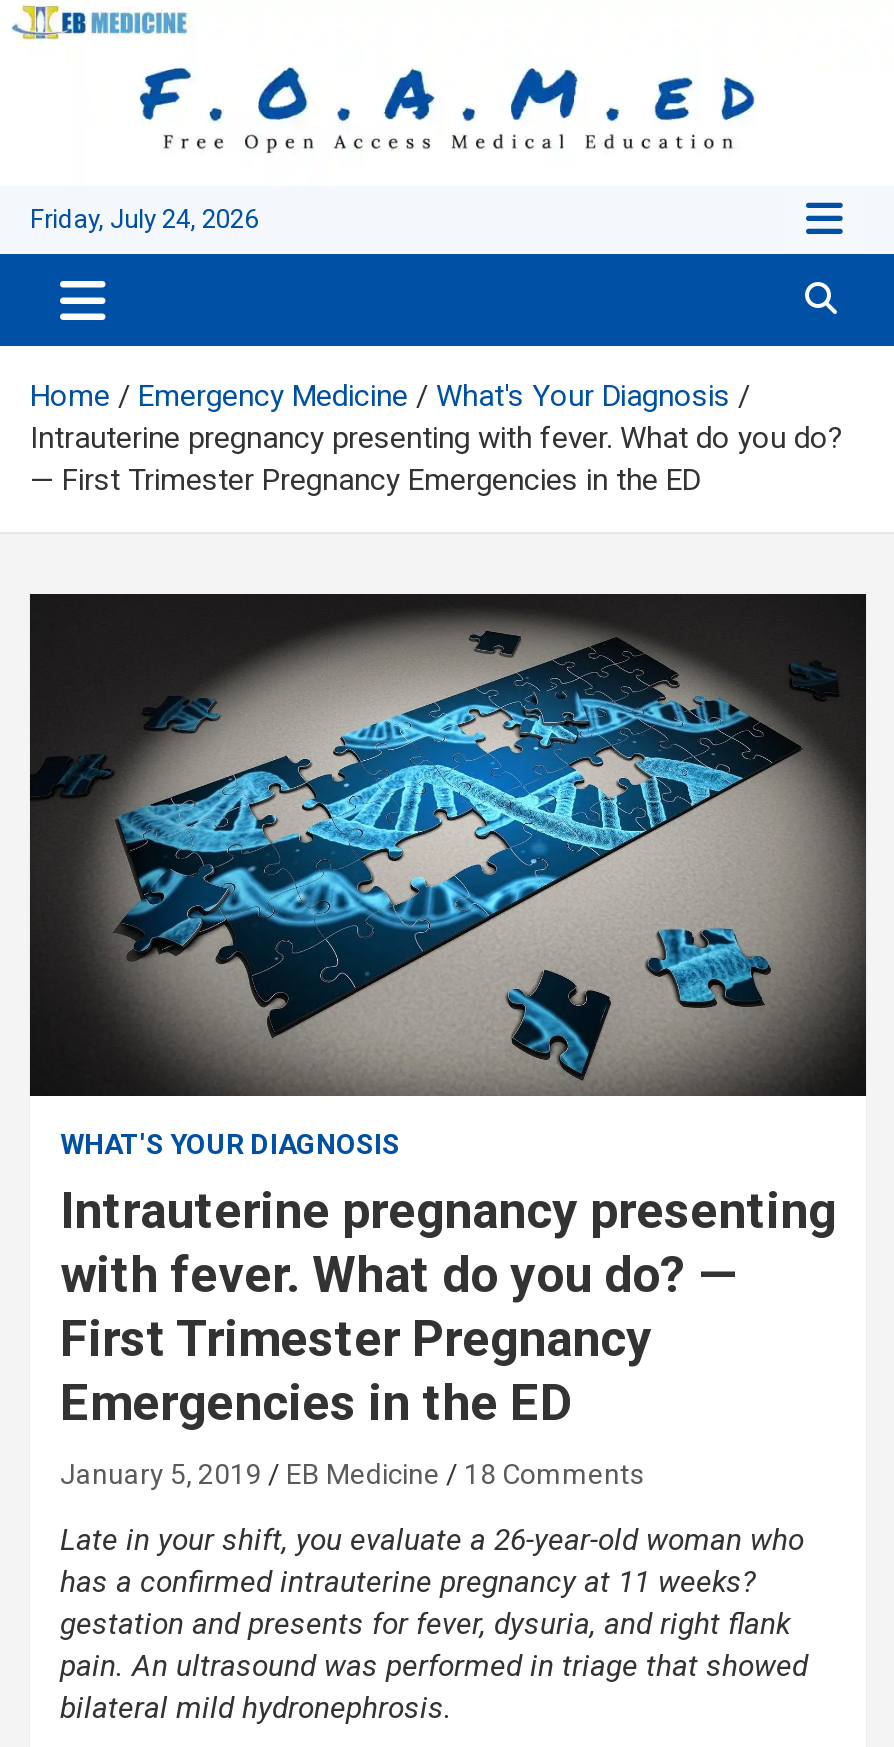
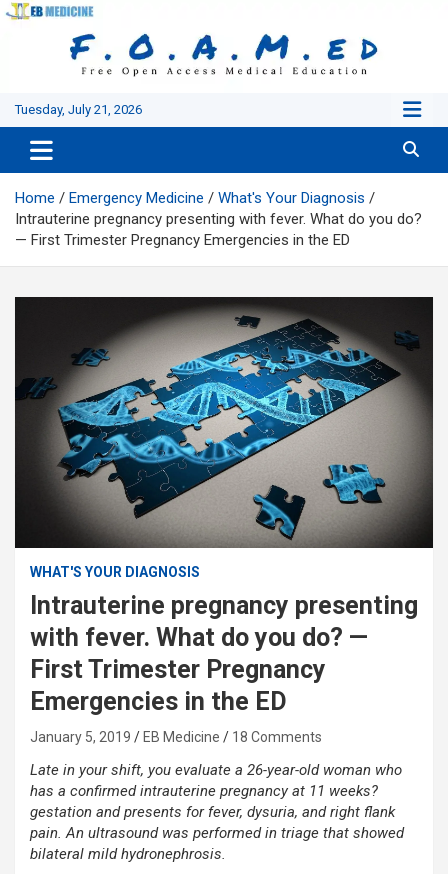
- Friday, July 24, 2026
+ Tuesday, July 21, 2026
